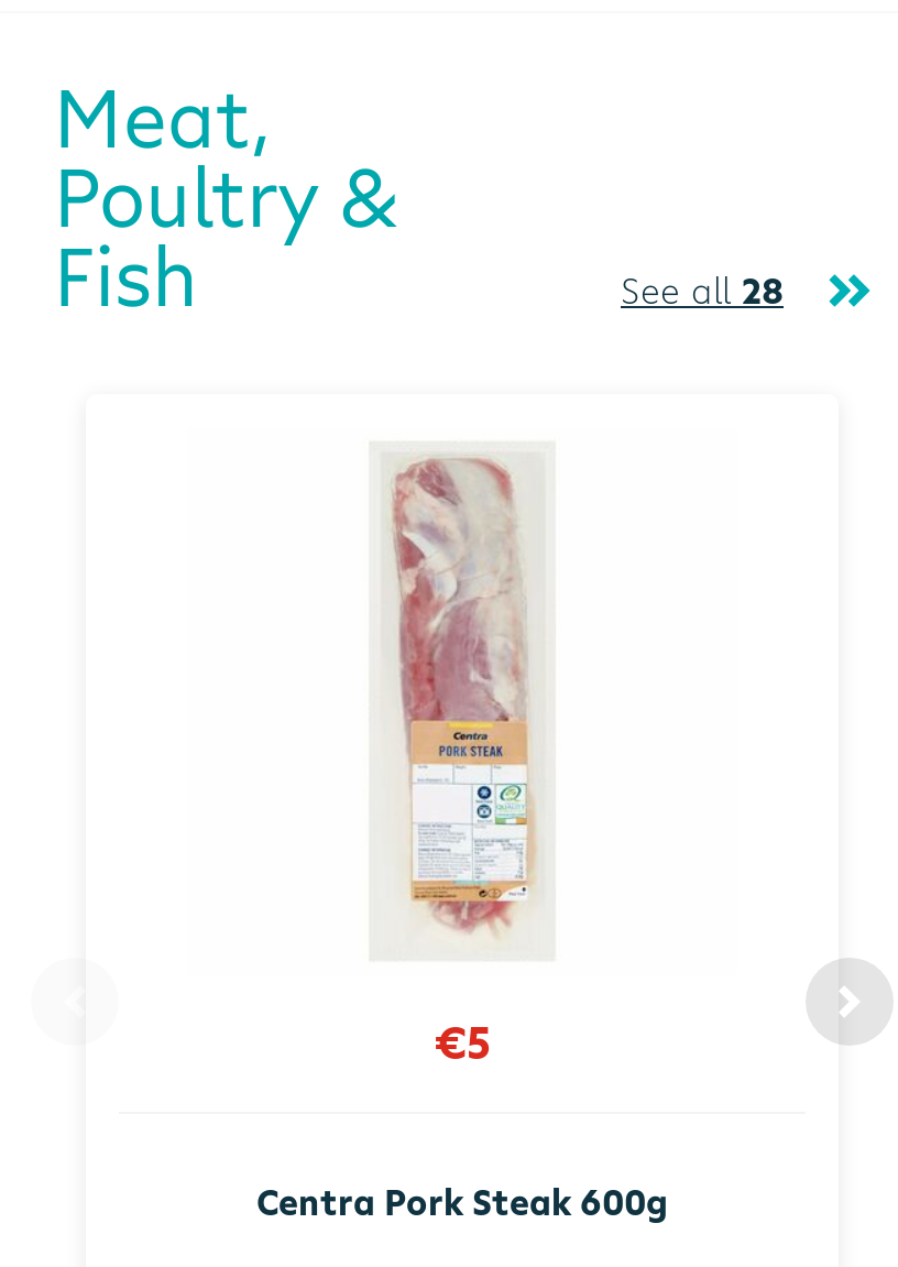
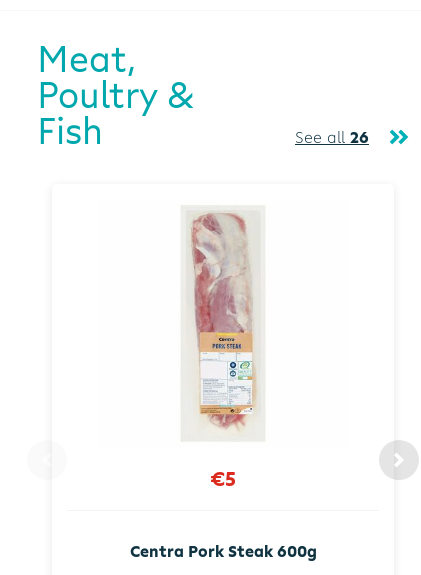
- See all 28
+ See all 26
